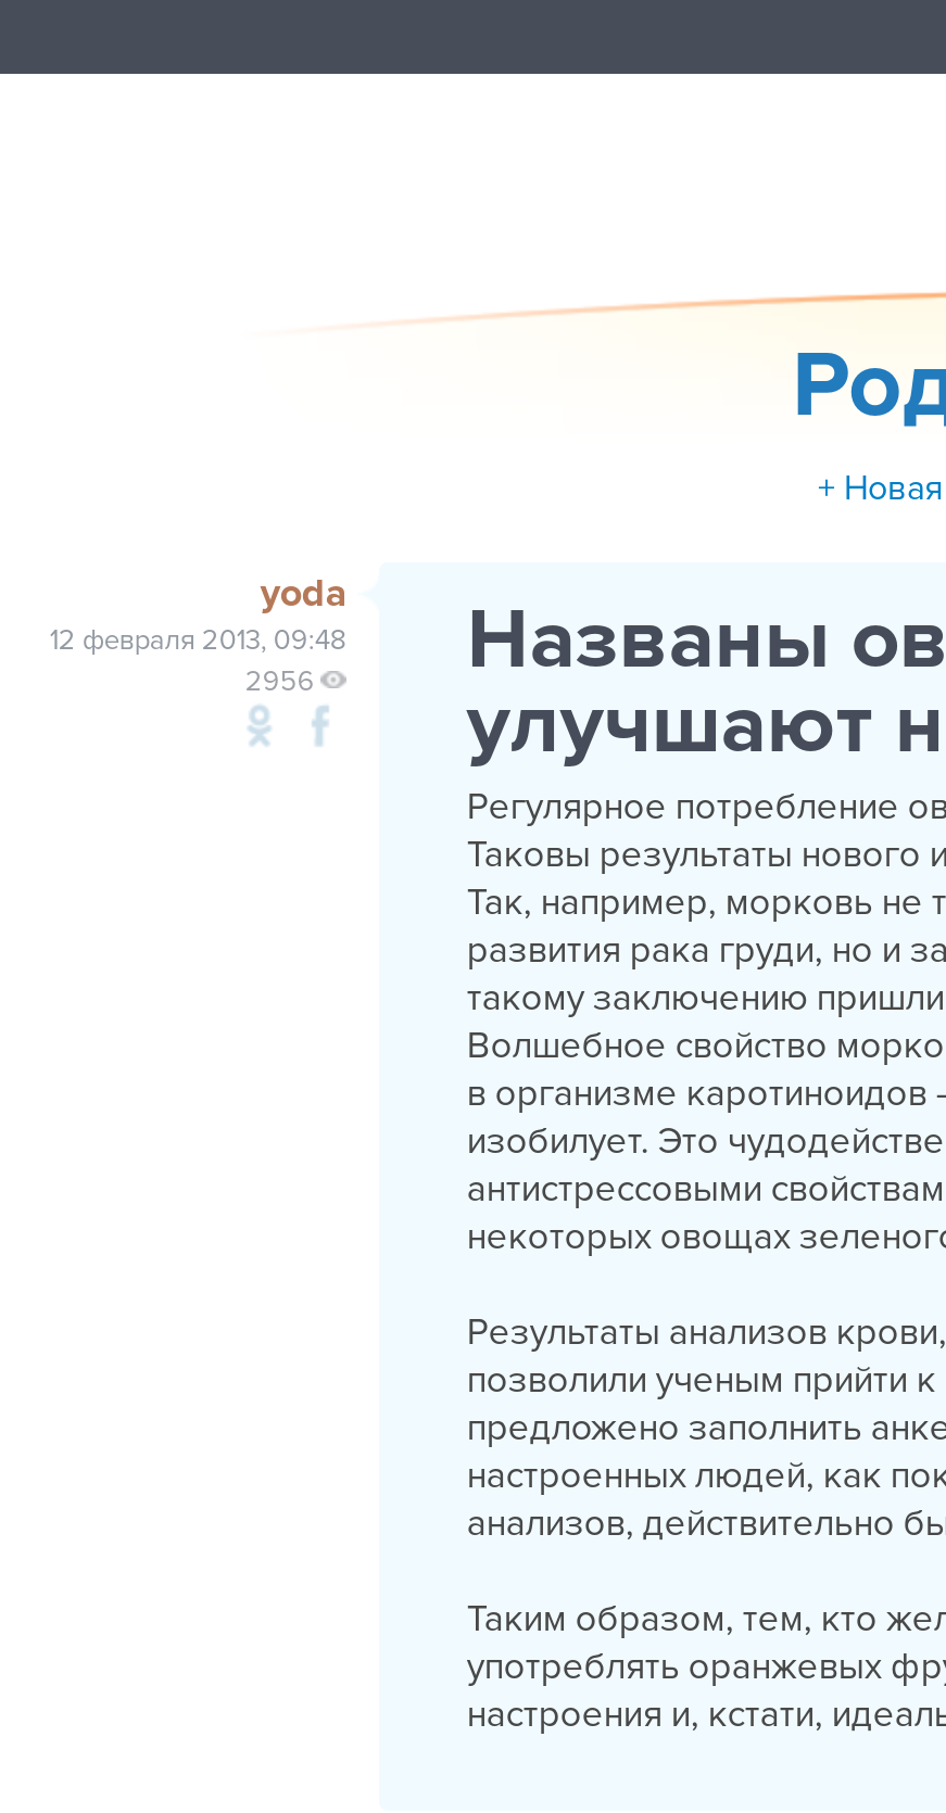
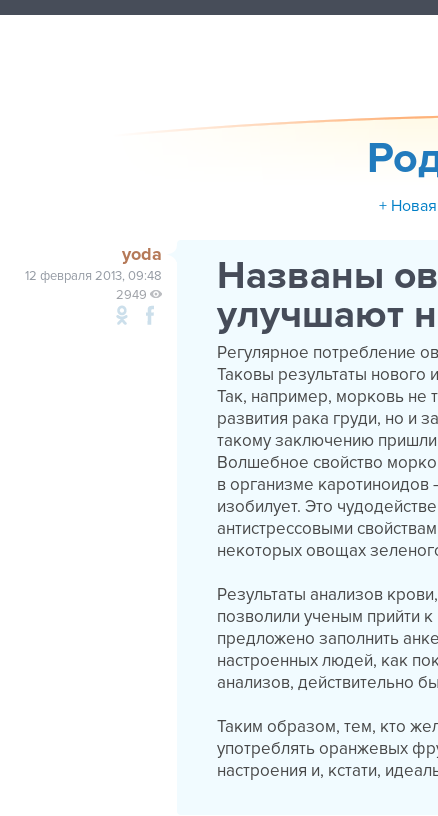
- 2956
+ 2949
